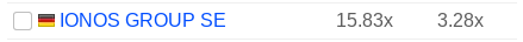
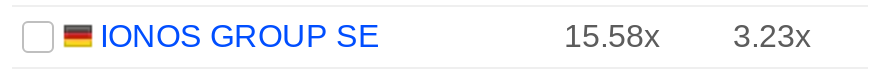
- 15.83x
- 3.28x
+ 15.58x
+ 3.23x
